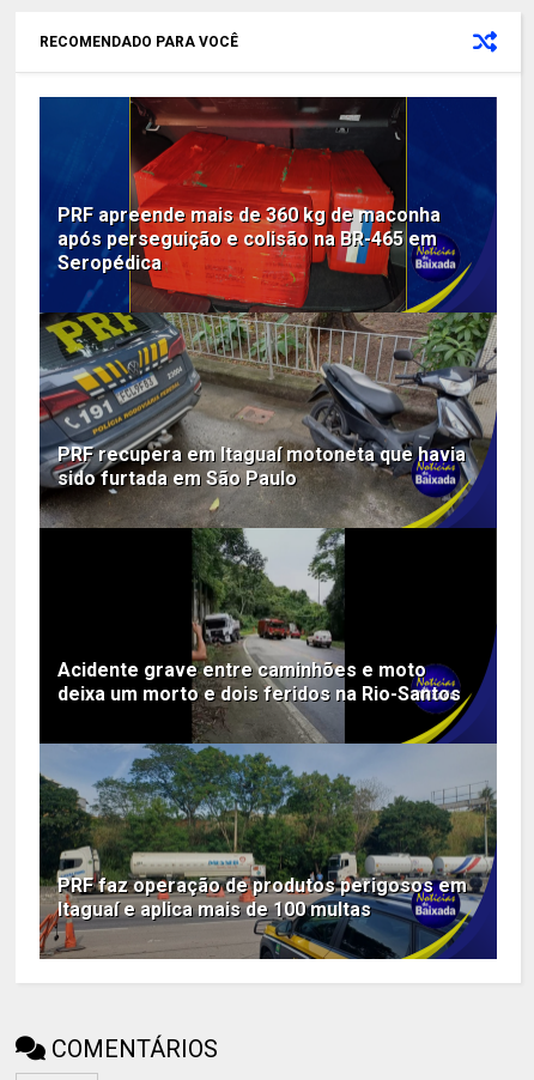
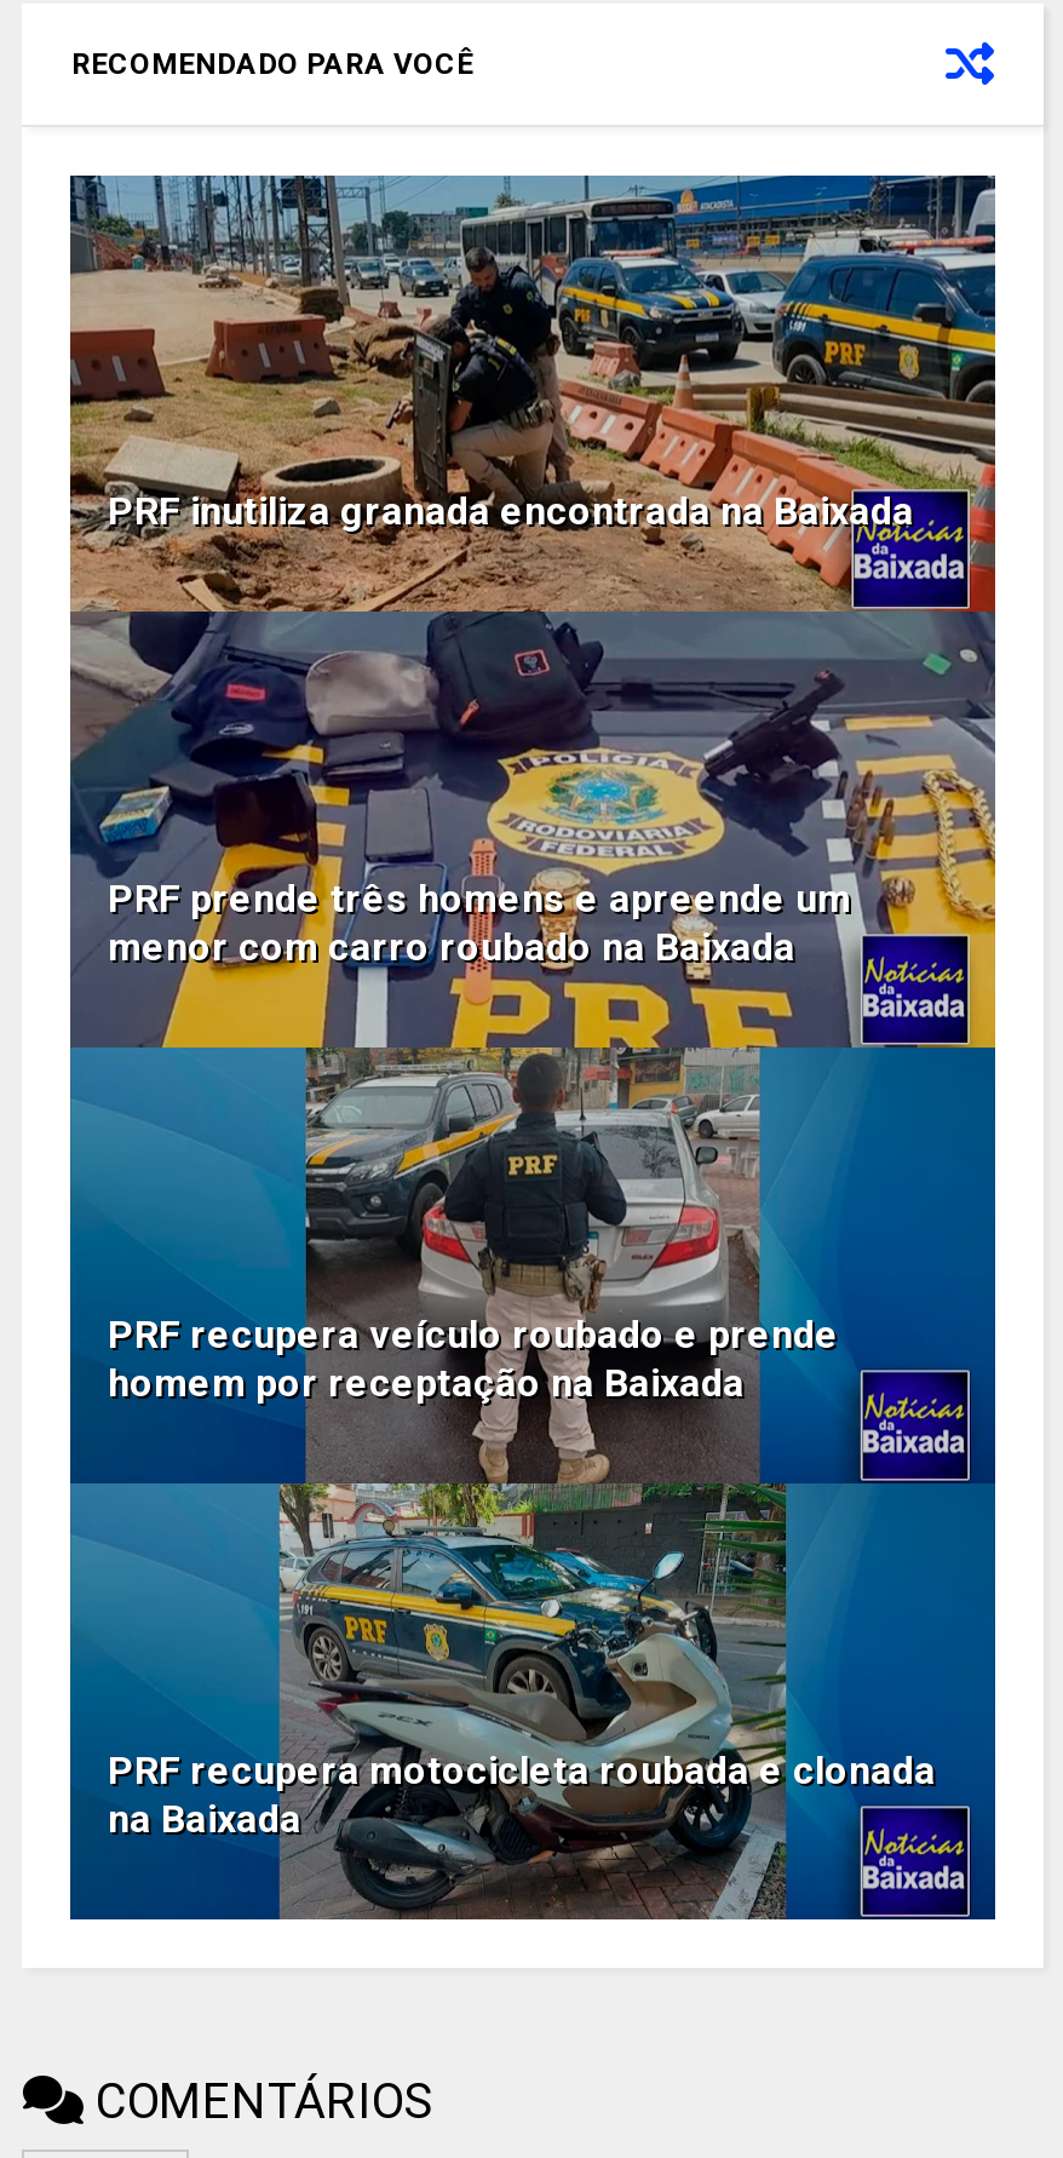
- [image]
- PRF apreende mais de 360 kg de maconha
- após perseguição e colisão na BR-465 em
- Seropédica
+ [image]
+ PRF inutiliza granada encontrada na Baixada

- PRF recupera em Itaguaí motoneta que havia
- sido furtada em São Paulo
+ PRF prende três homens e apreende um
+ menor com carro roubado na Baixada

- Acidente grave entre caminhões e moto
- deixa um morto e dois feridos na Rio-Santos
+ PRF recupera veículo roubado e prende
+ homem por receptação na Baixada

- PRF faz operação de produtos perigosos em
- Itaguaí e aplica mais de 100 multas
+ PRF recupera motocicleta roubada e clonada
+ na Baixada
